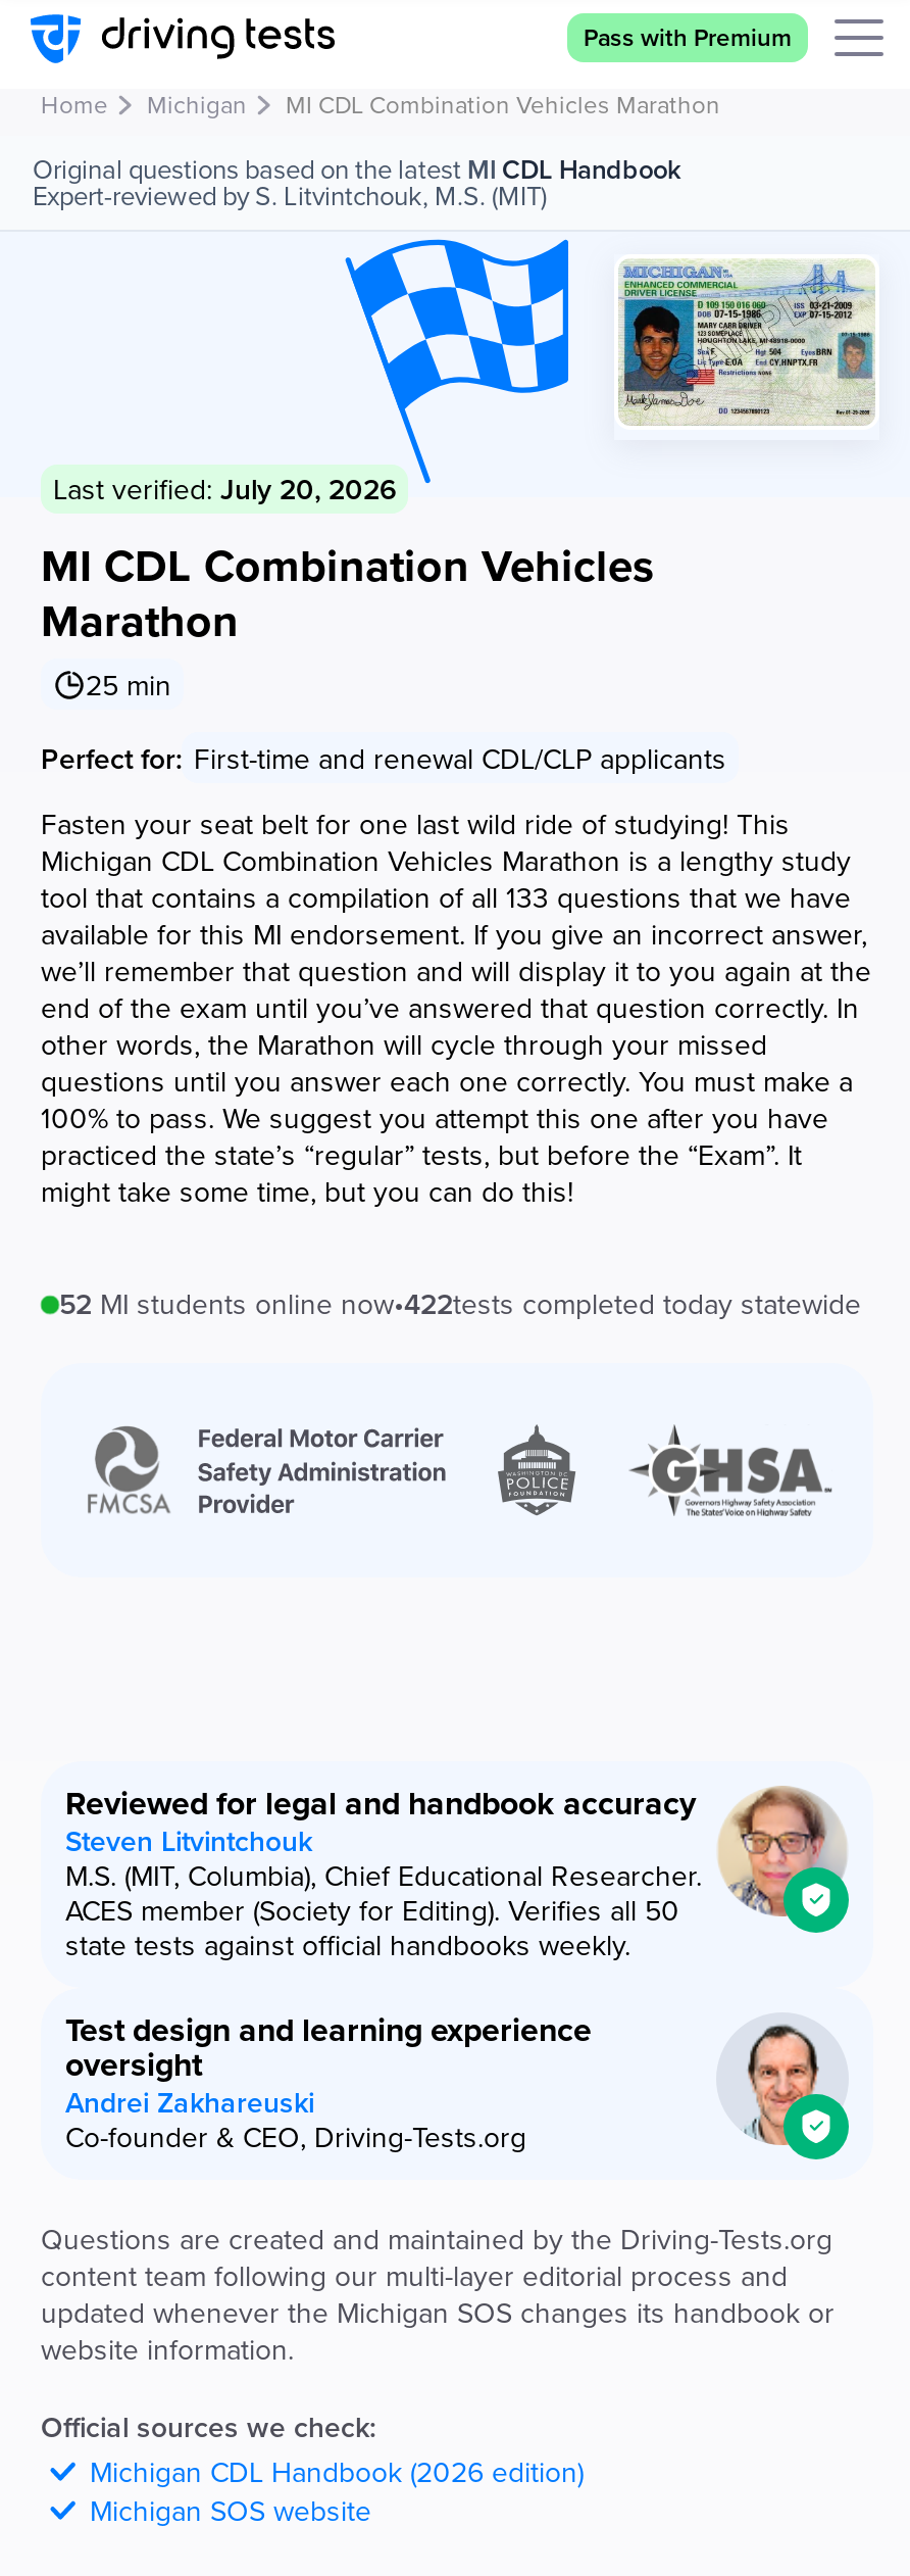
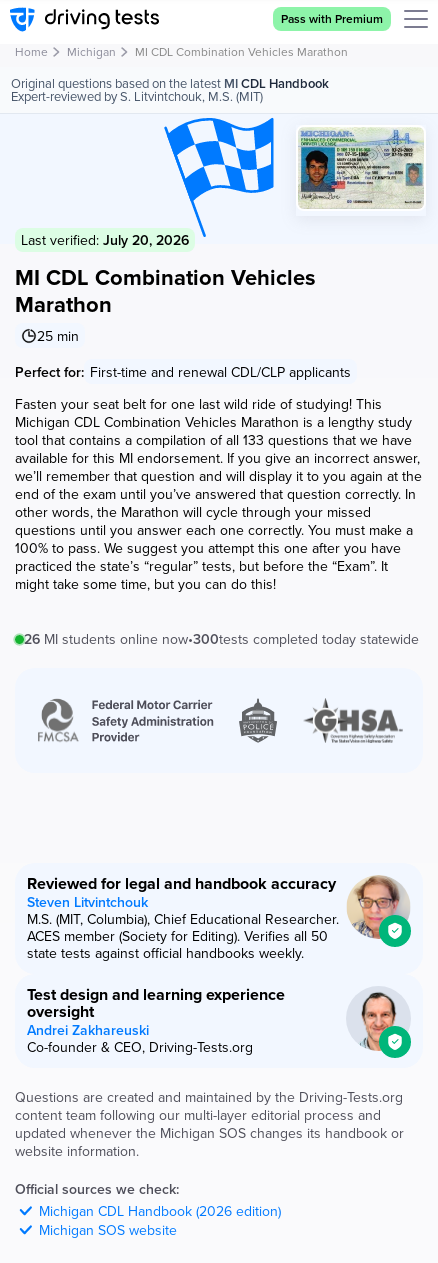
- 52 MI students online now•422tests completed today statewide
+ 26 MI students online now•300tests completed today statewide
